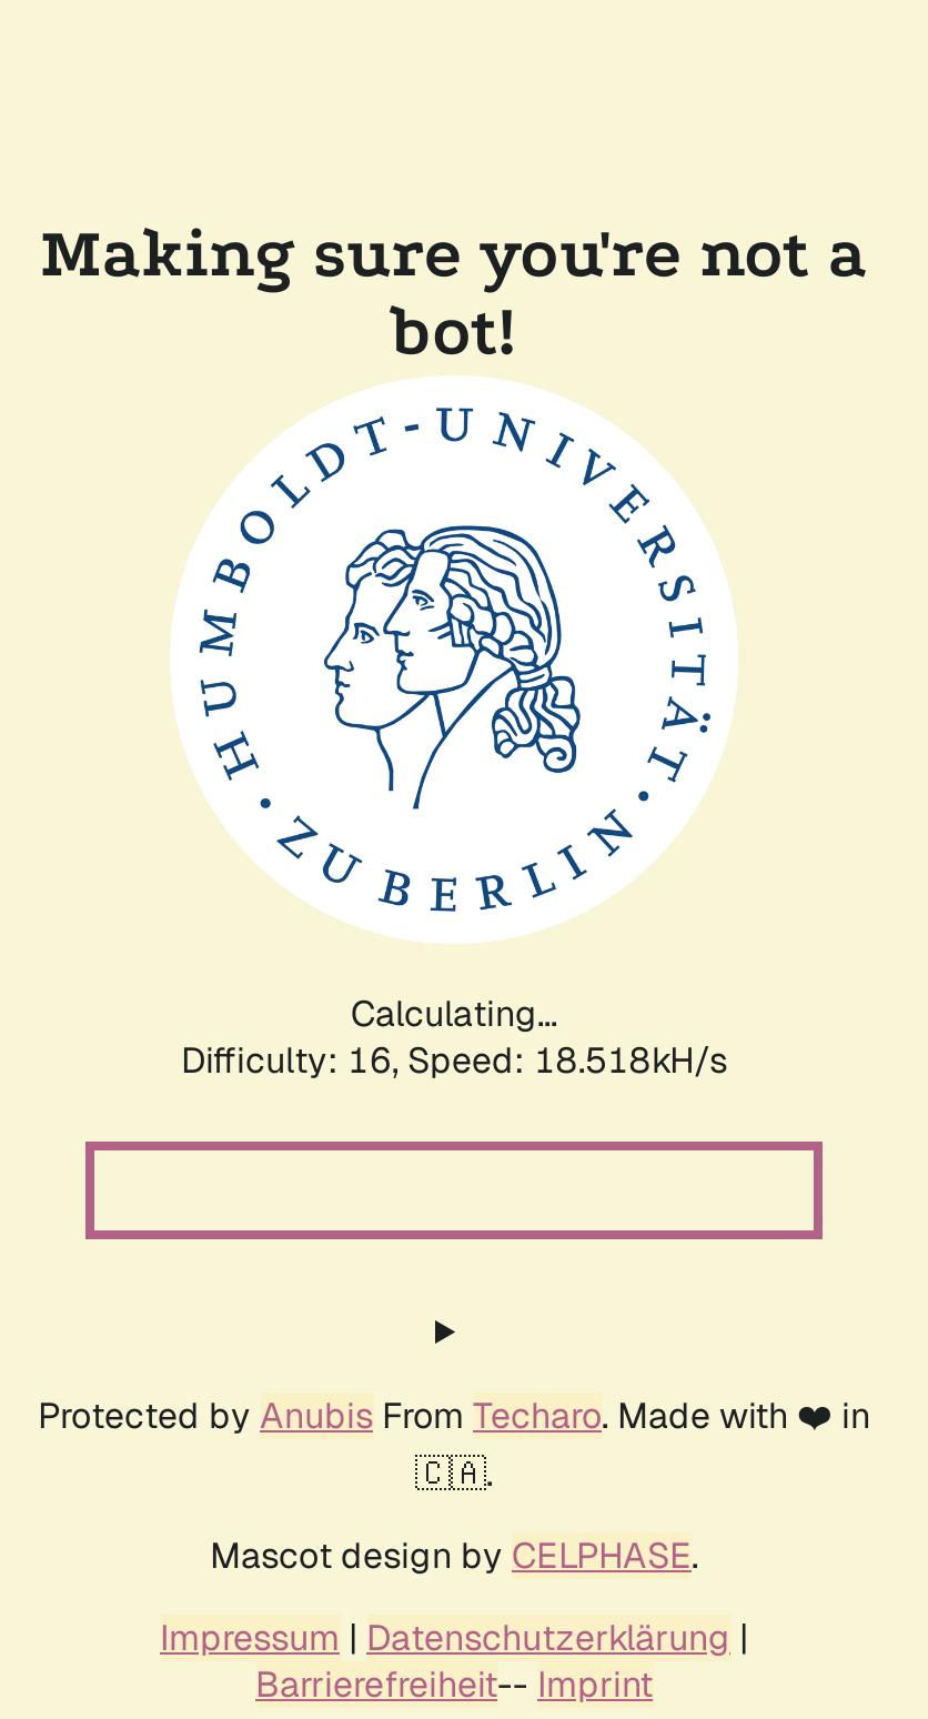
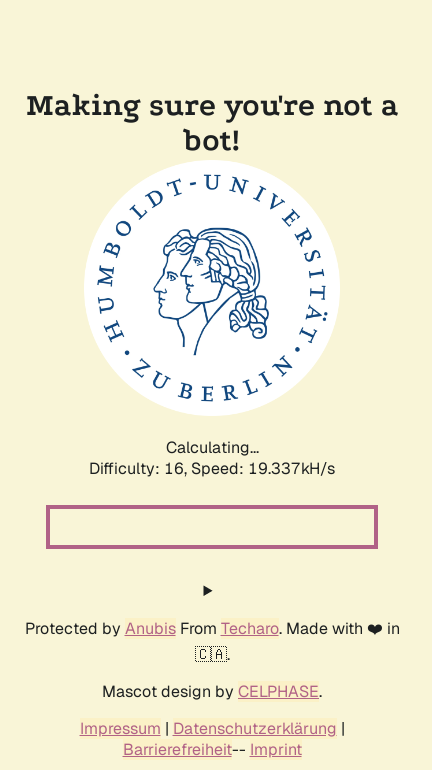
- Difficulty: 16, Speed: 18.518kH/s
+ Difficulty: 16, Speed: 19.337kH/s
